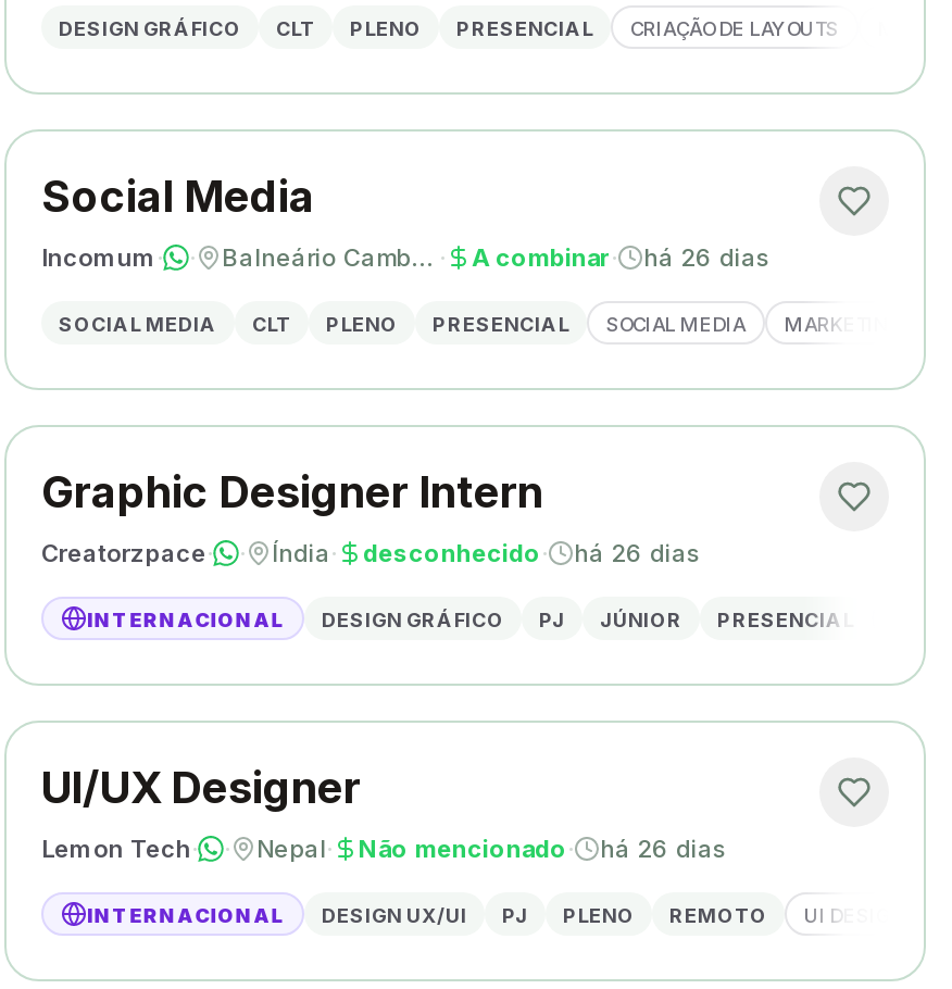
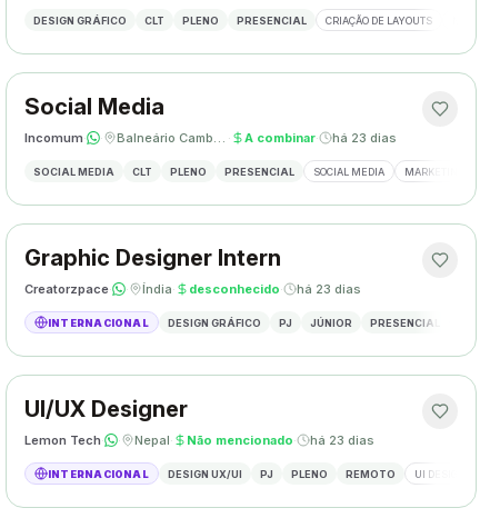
- há 26 dias
+ há 23 dias

- há 26 dias
+ há 23 dias

- há 26 dias
+ há 23 dias
